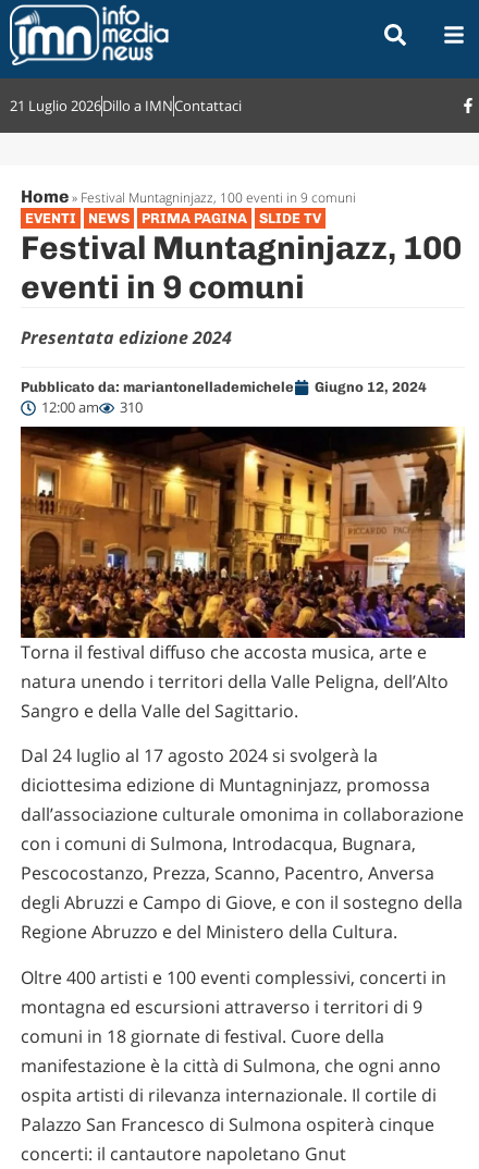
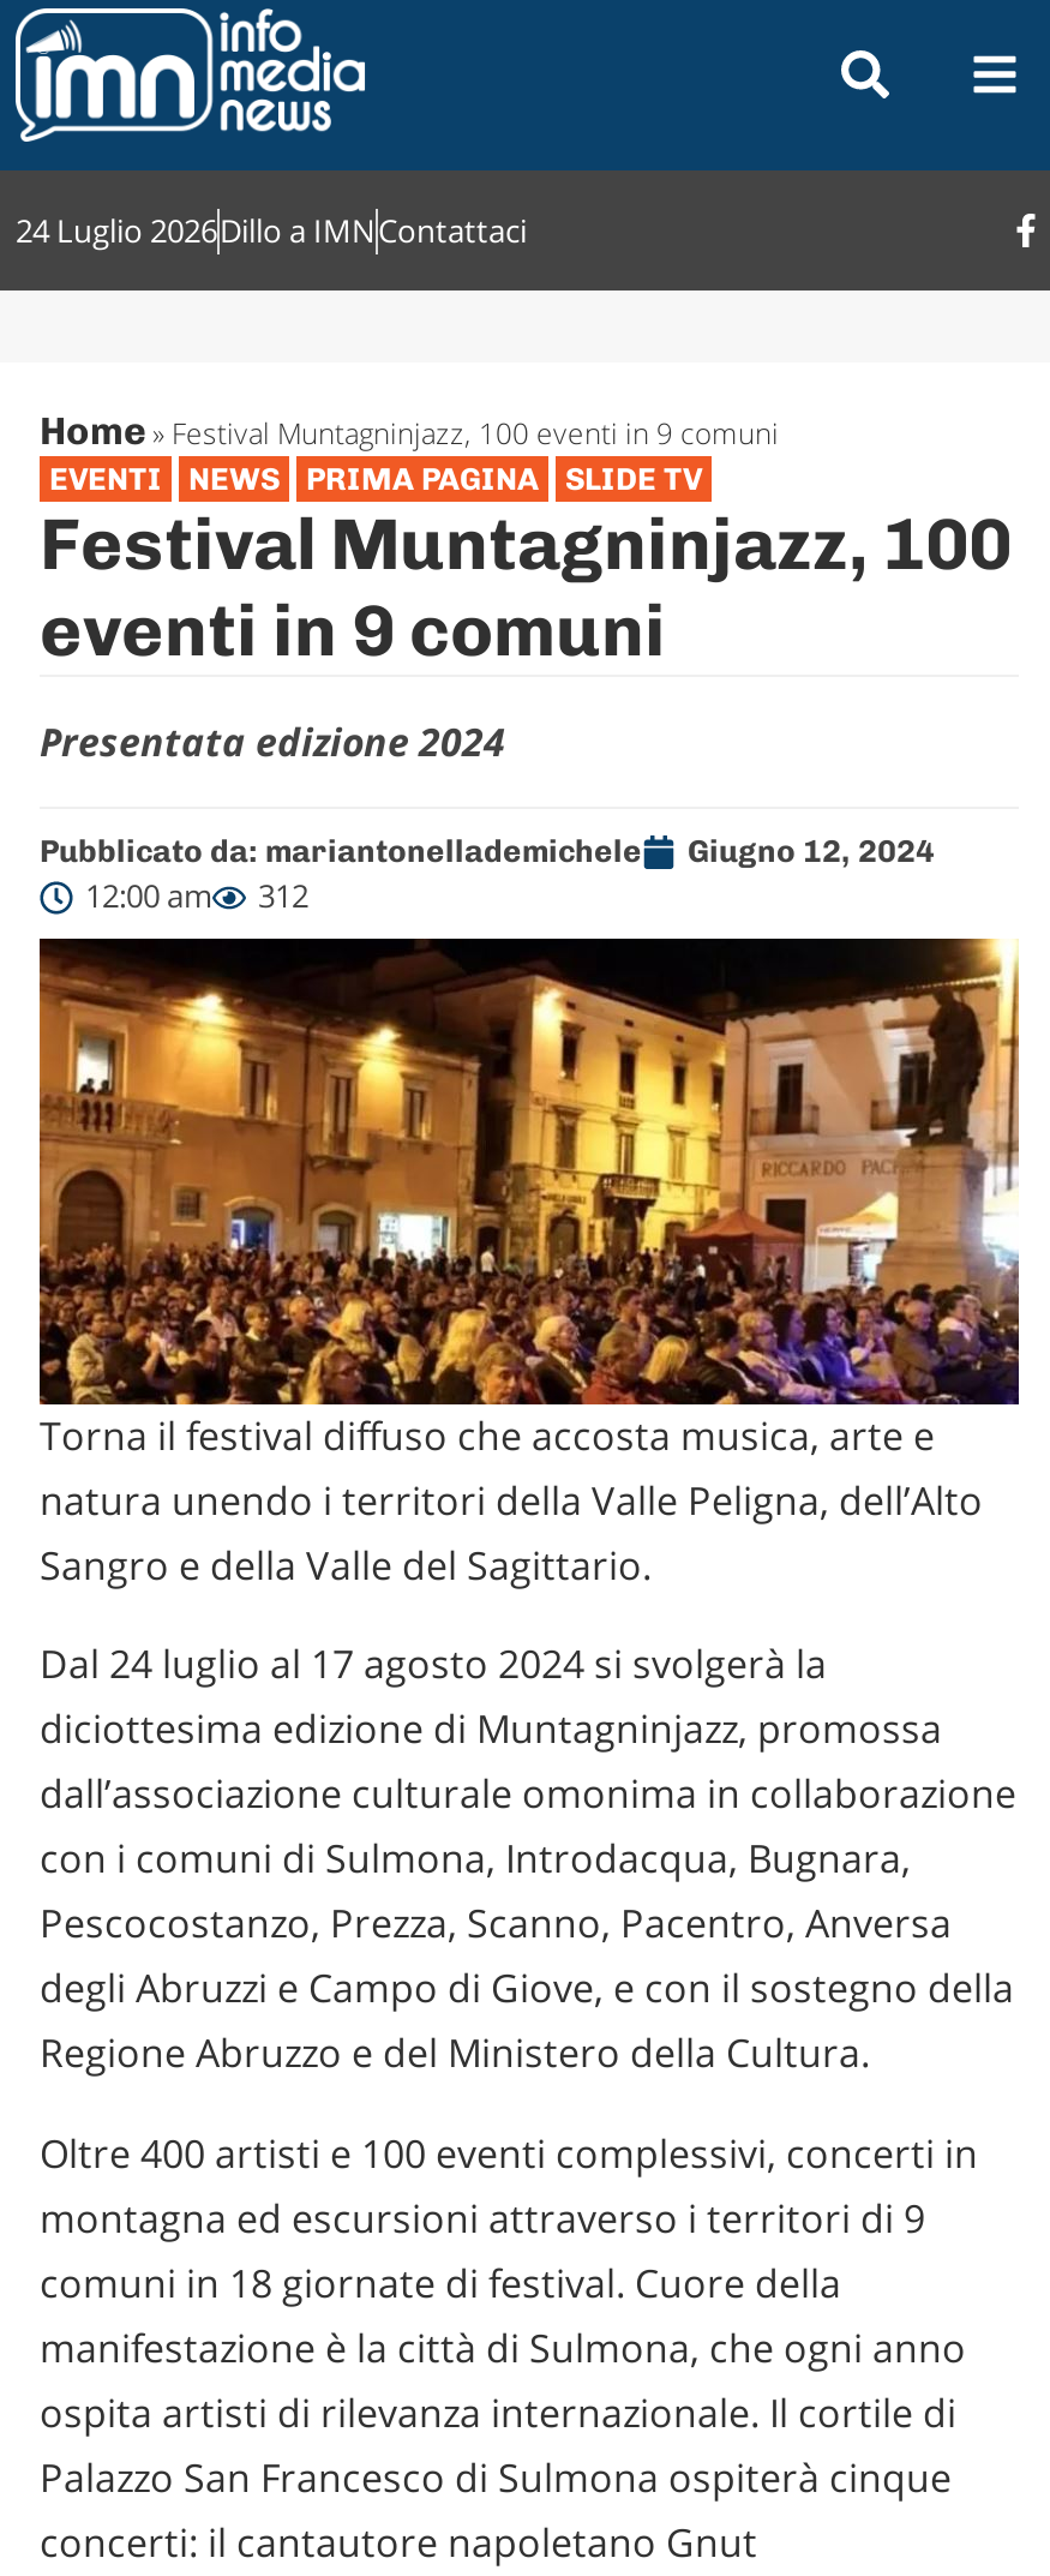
- 21 Luglio 2026Dillo a IMNContattaci
+ 24 Luglio 2026Dillo a IMNContattaci

- 12:00 am 310
+ 12:00 am 312
